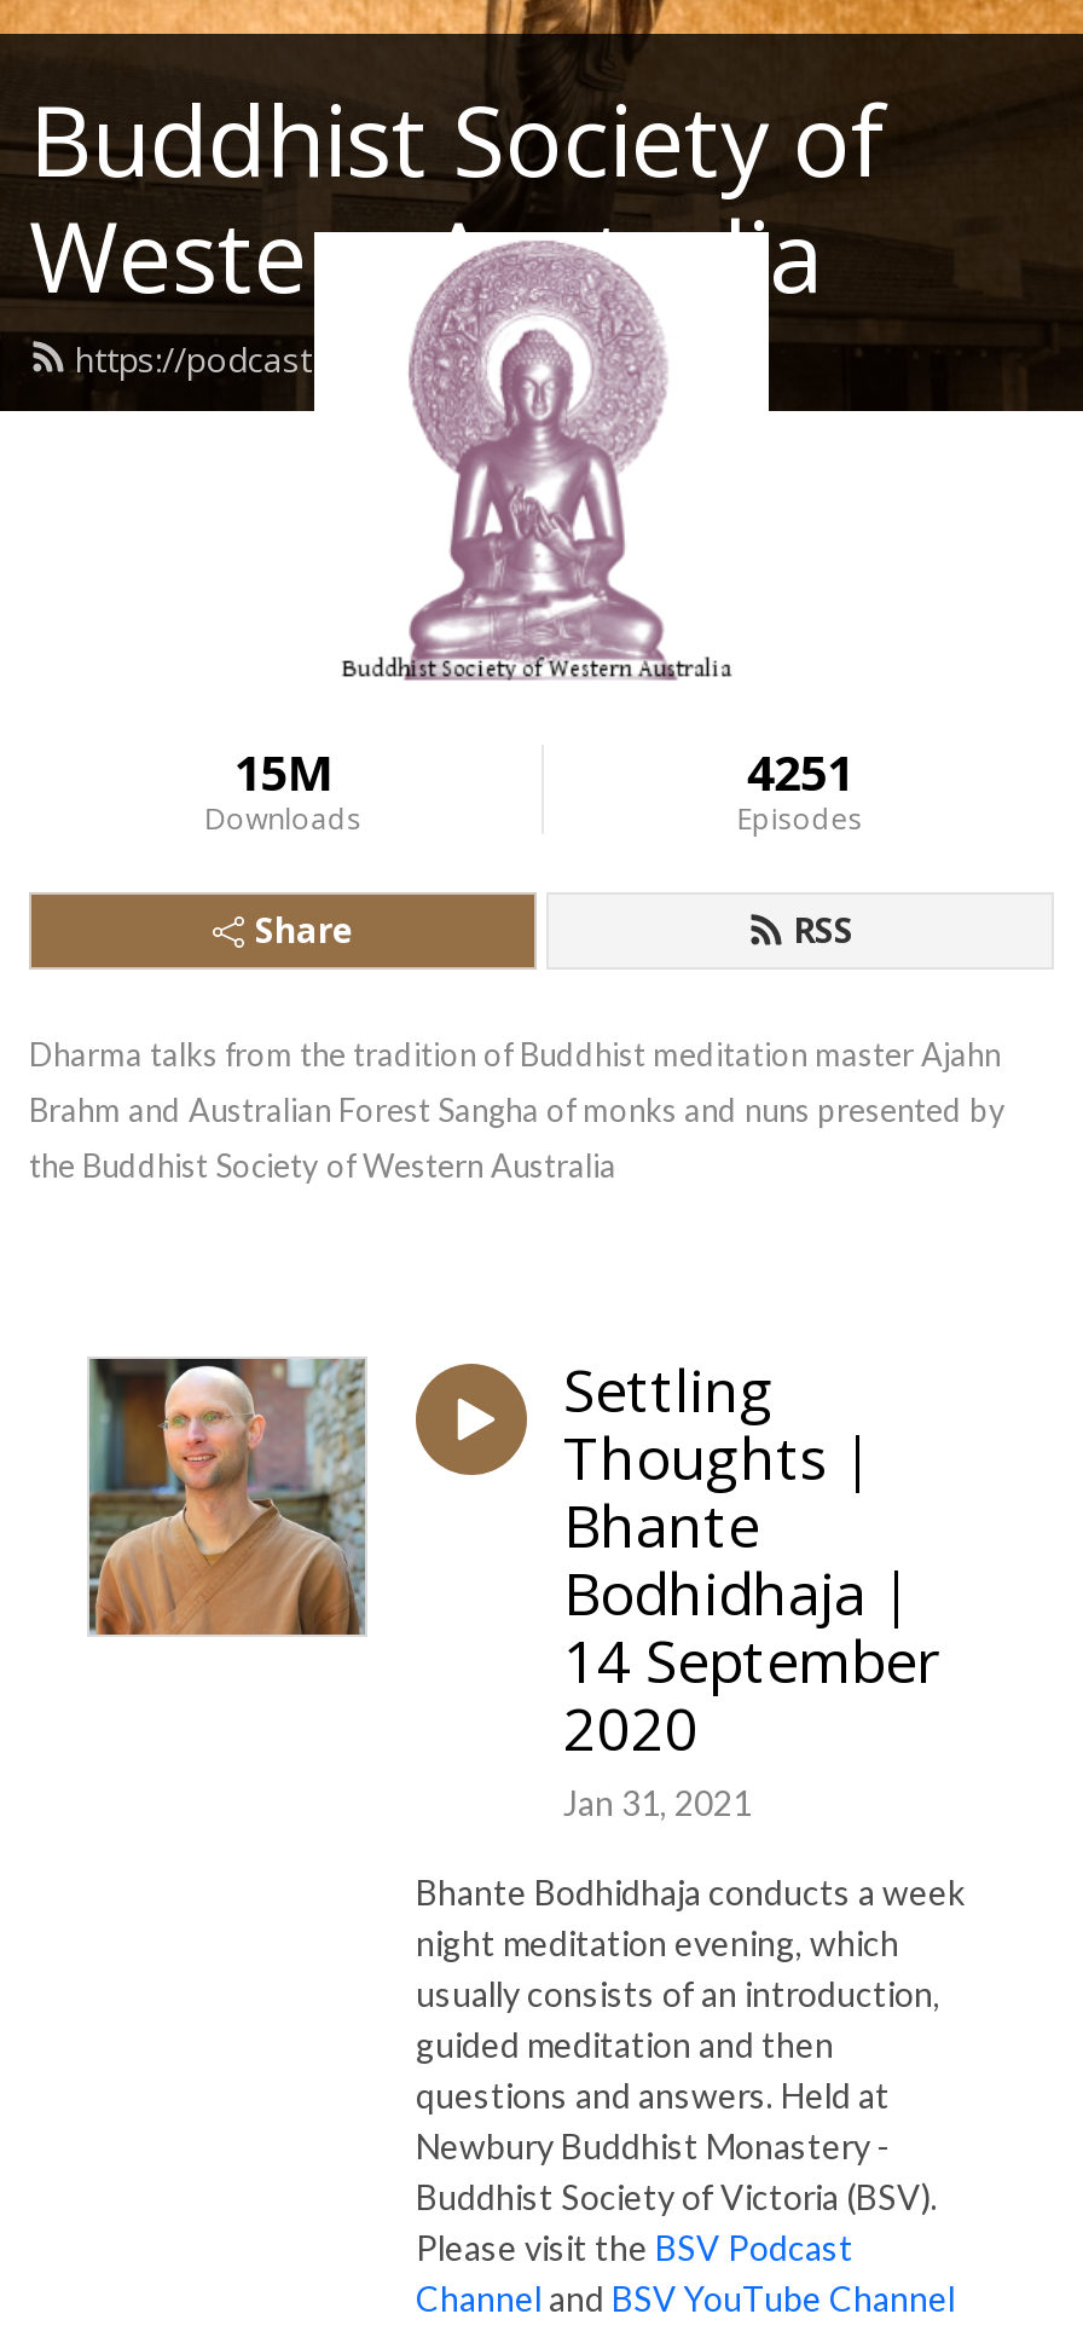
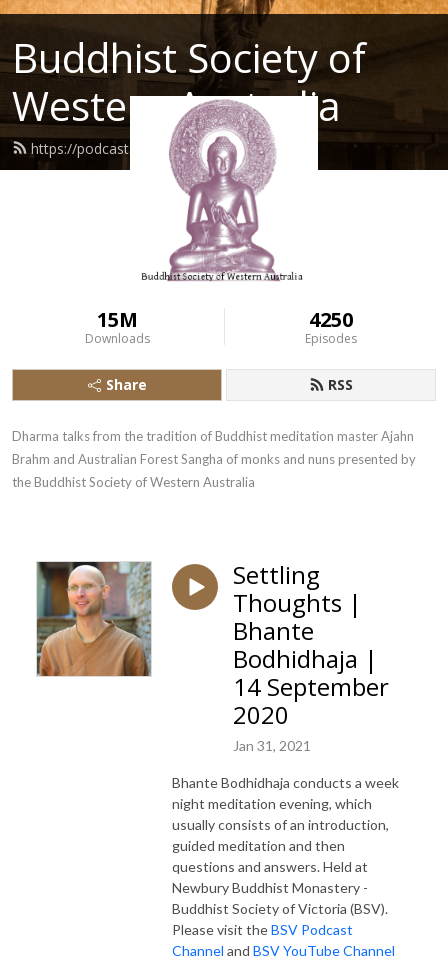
- 4251
+ 4250
